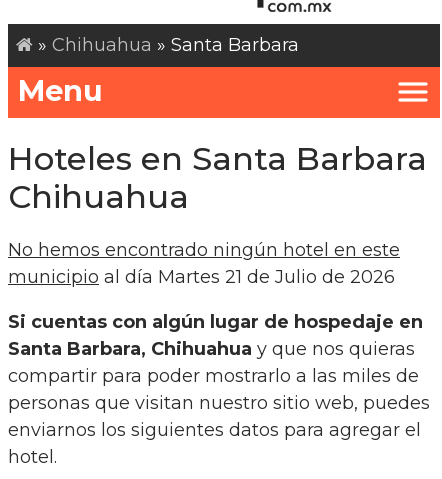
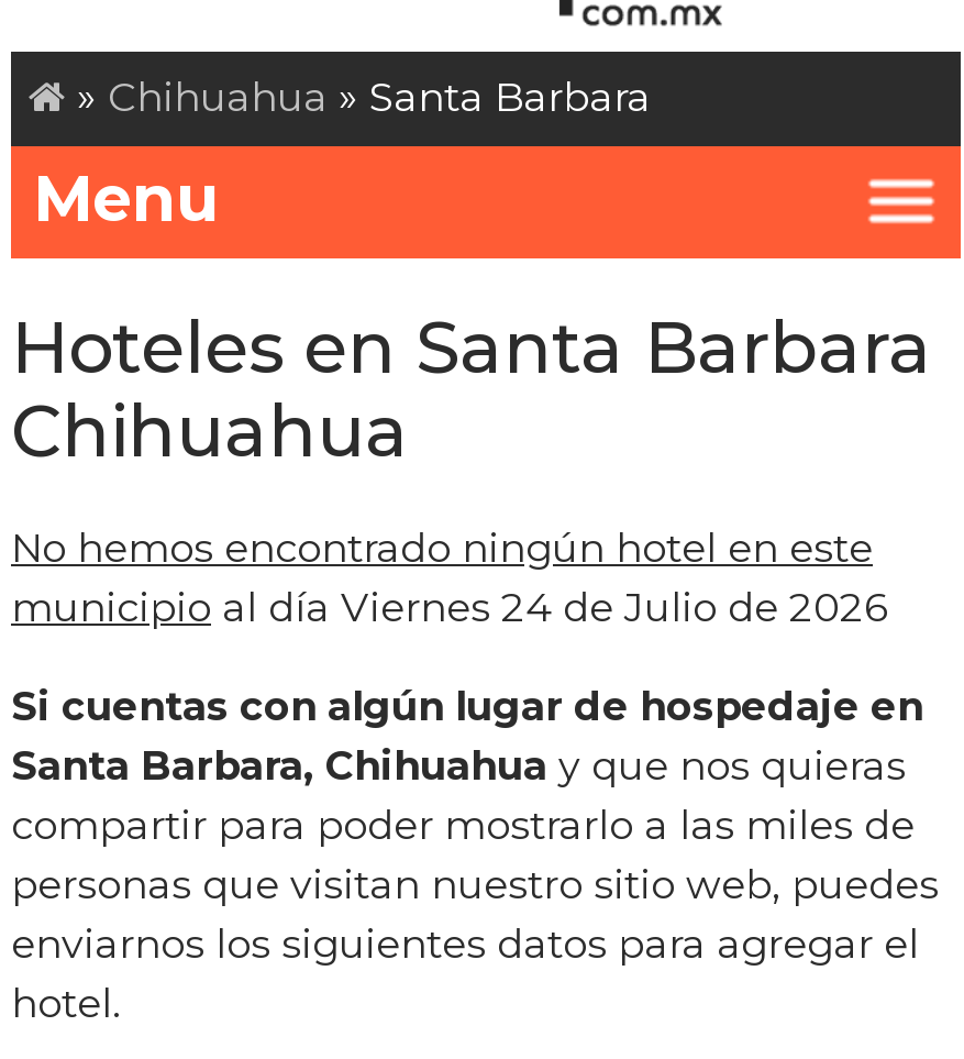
- municipio al día Martes 21 de Julio de 2026
+ municipio al día Viernes 24 de Julio de 2026
